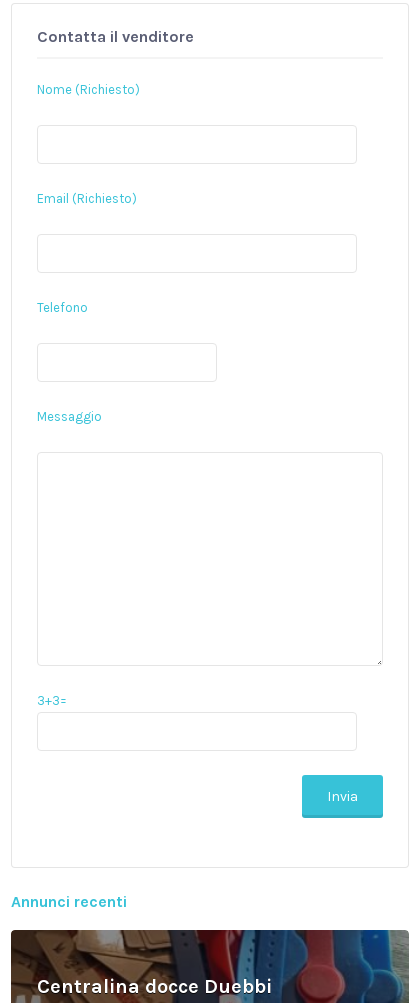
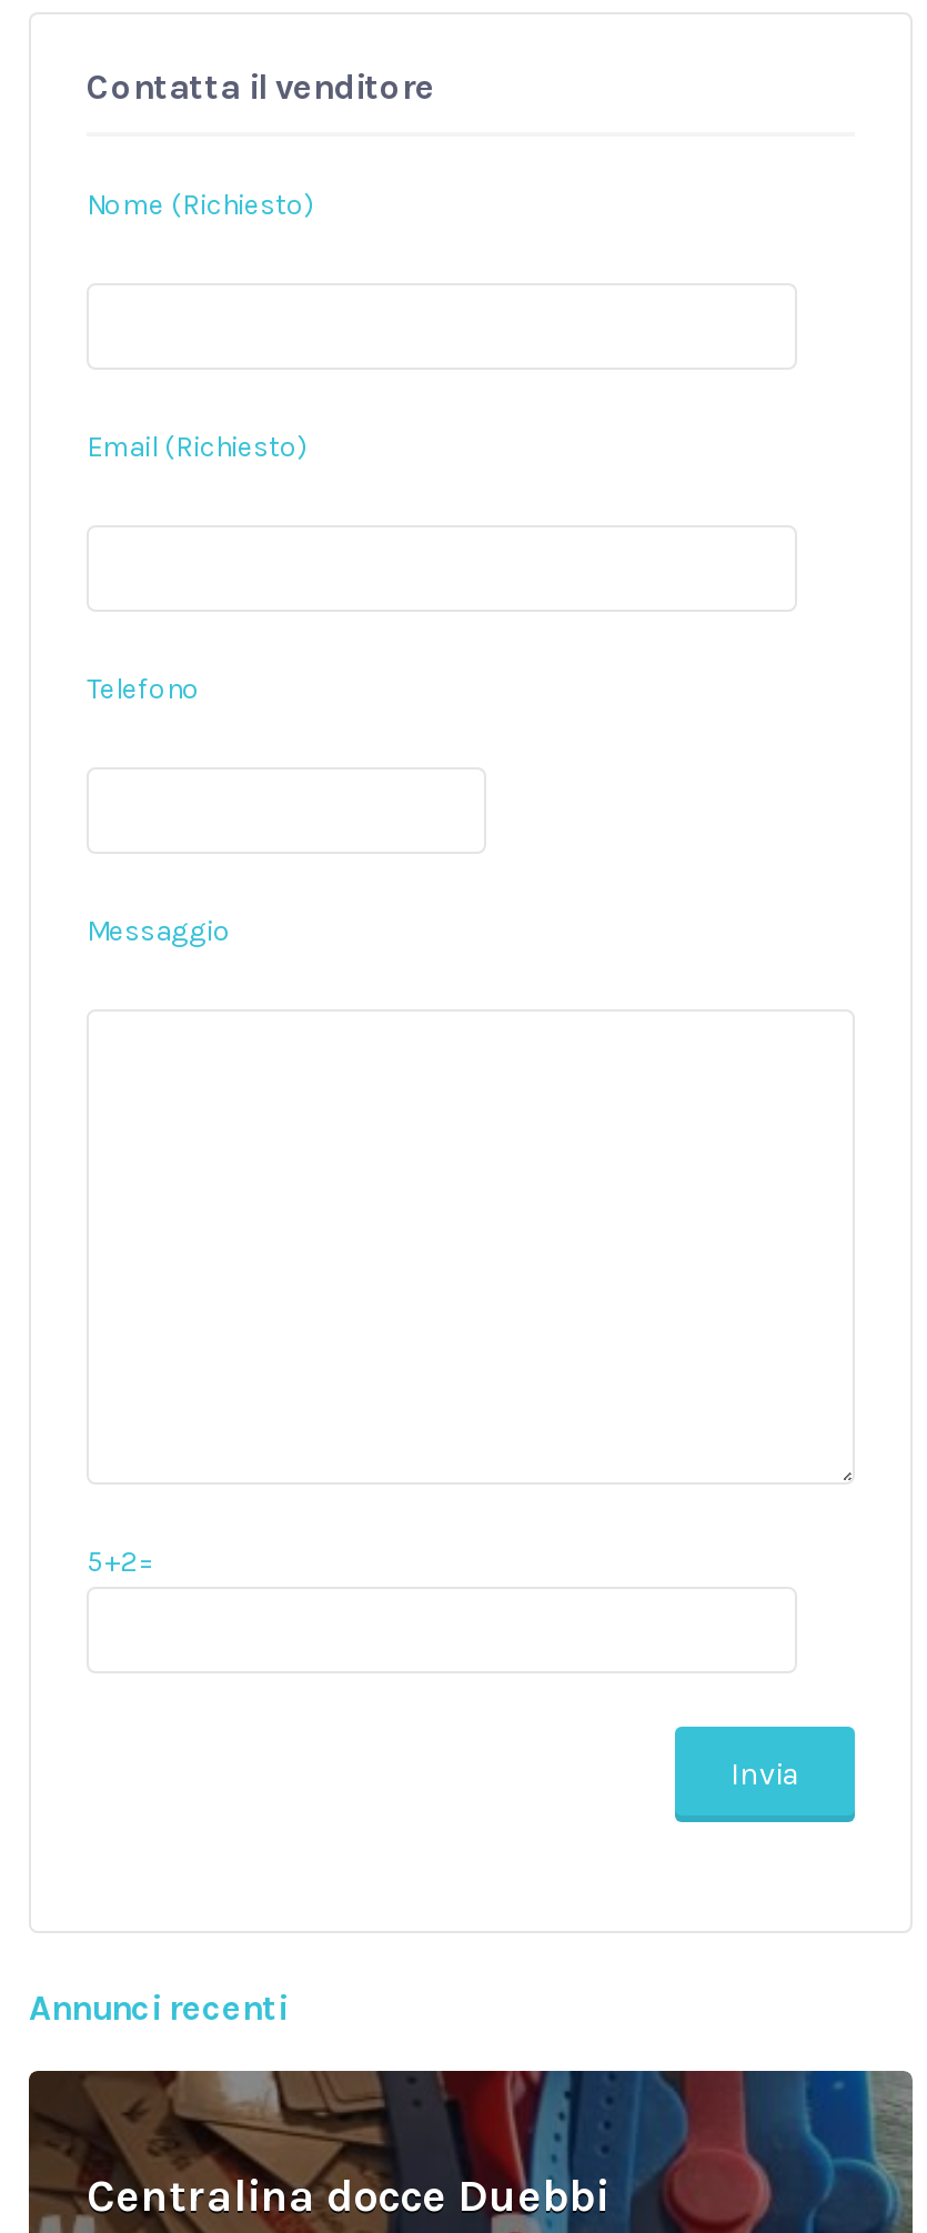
- 3+3=
+ 5+2=
